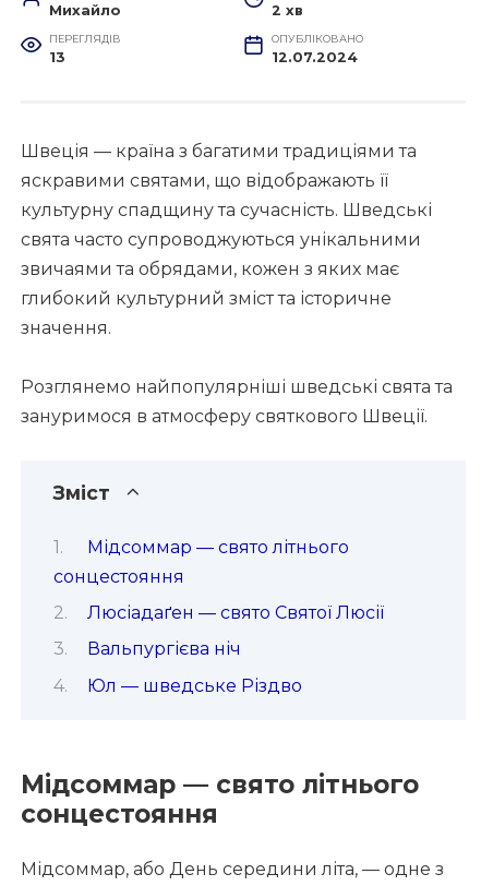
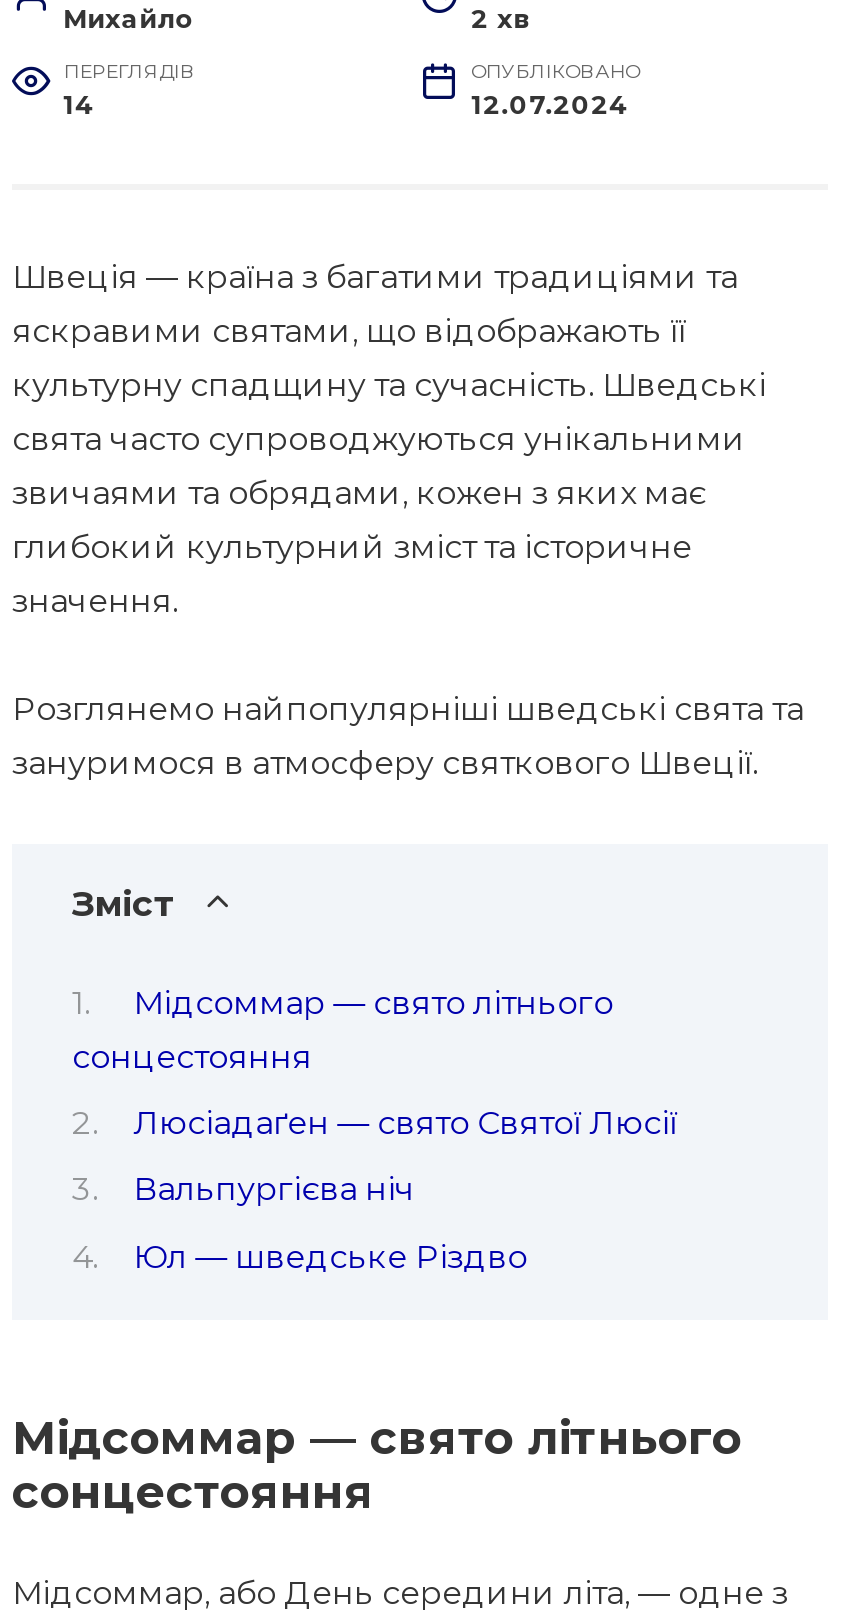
- 13
+ 14
